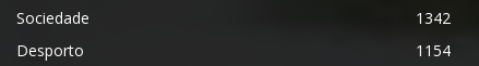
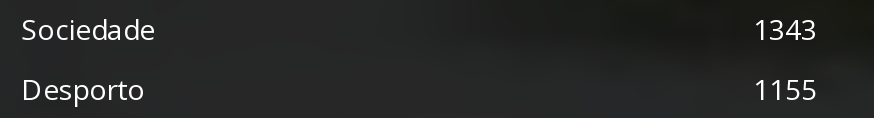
- 1342
+ 1343

- 1154
+ 1155
